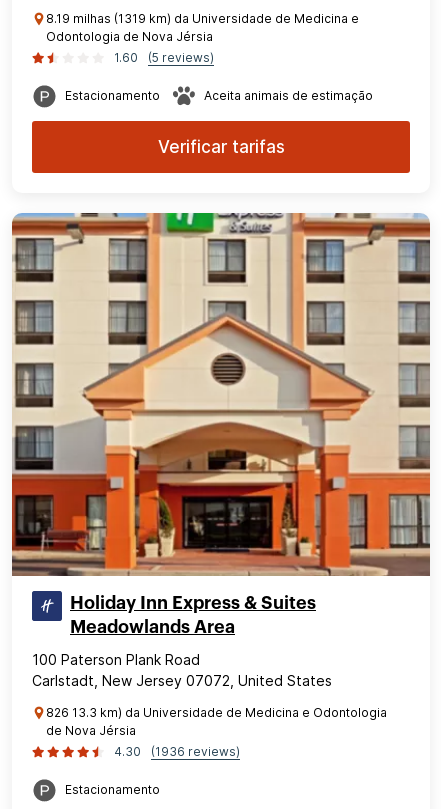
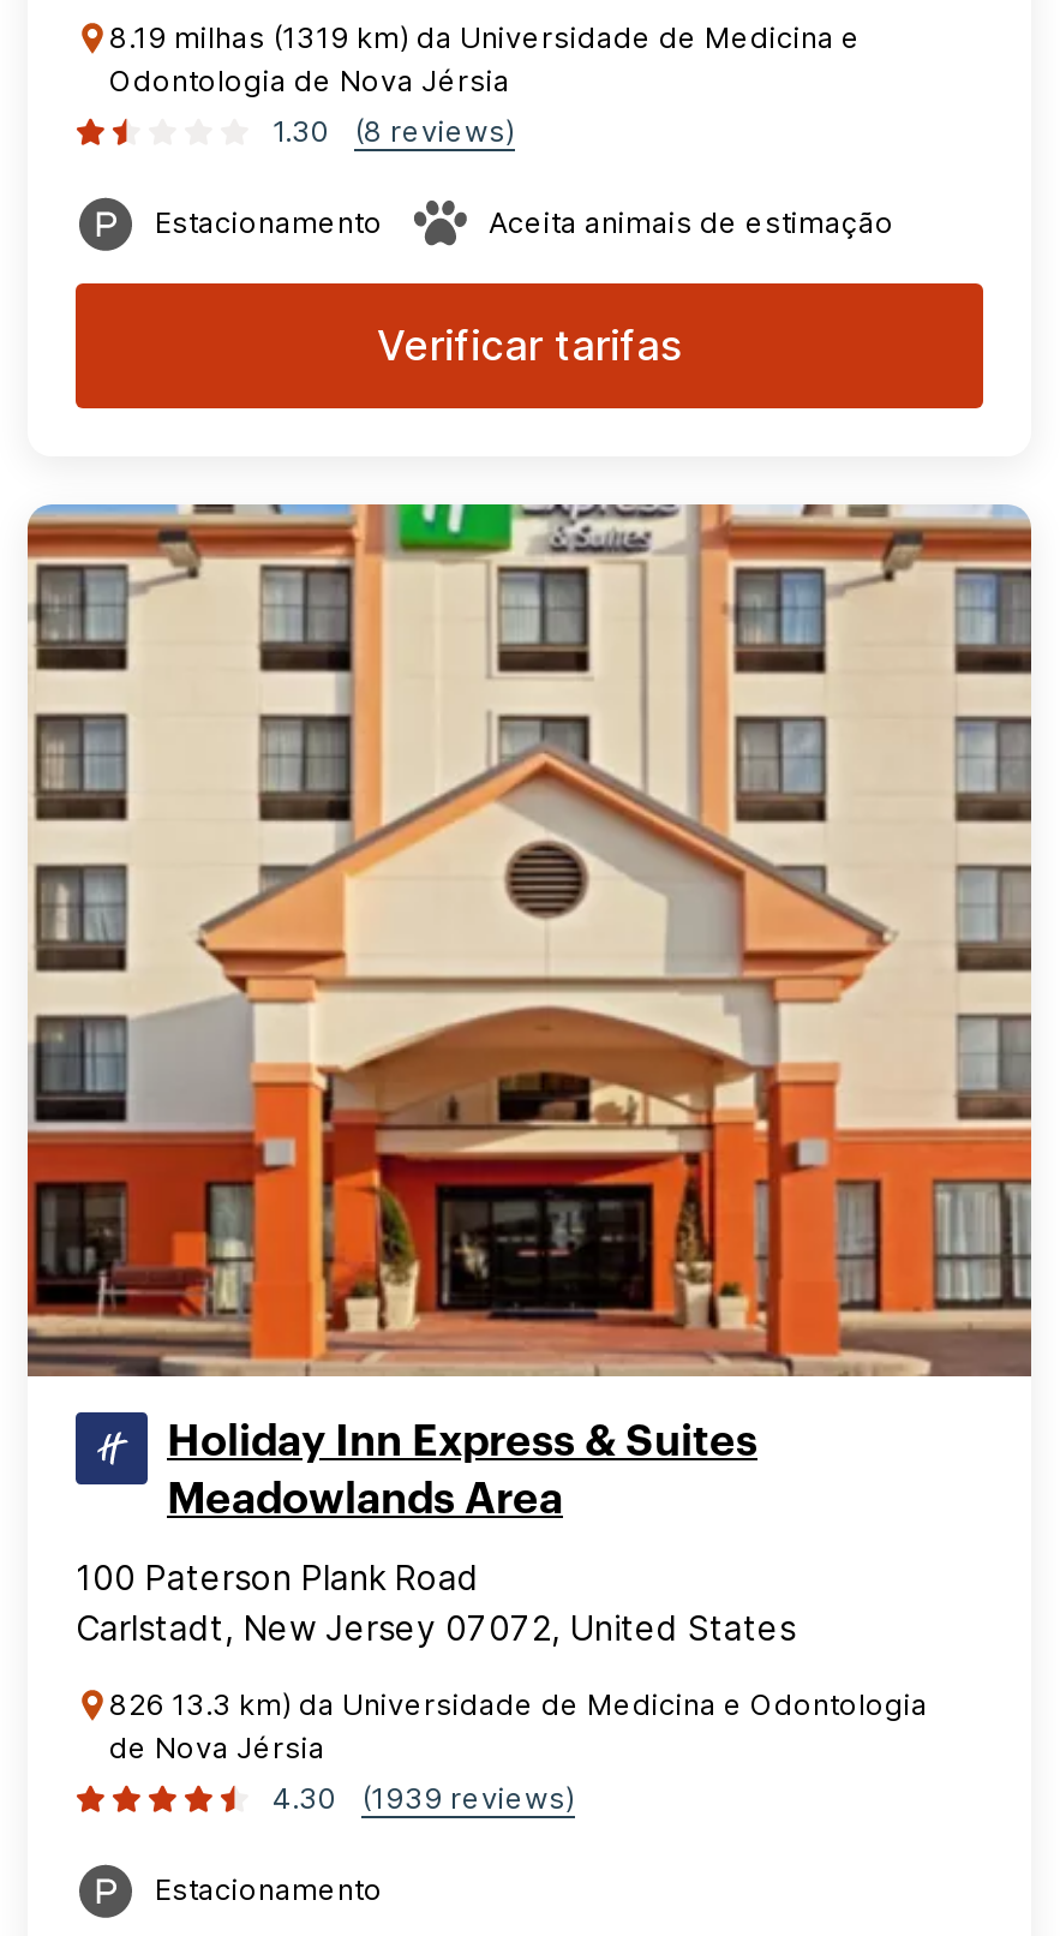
- 1.60
+ 1.30

- (5 reviews)
+ (8 reviews)

- 4.30 (1936 reviews)
+ 4.30 (1939 reviews)
